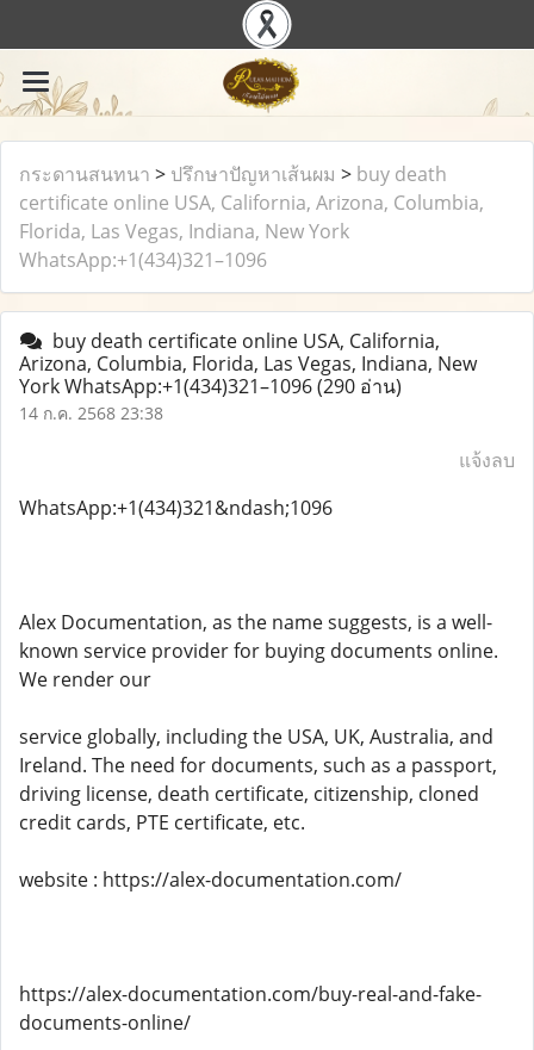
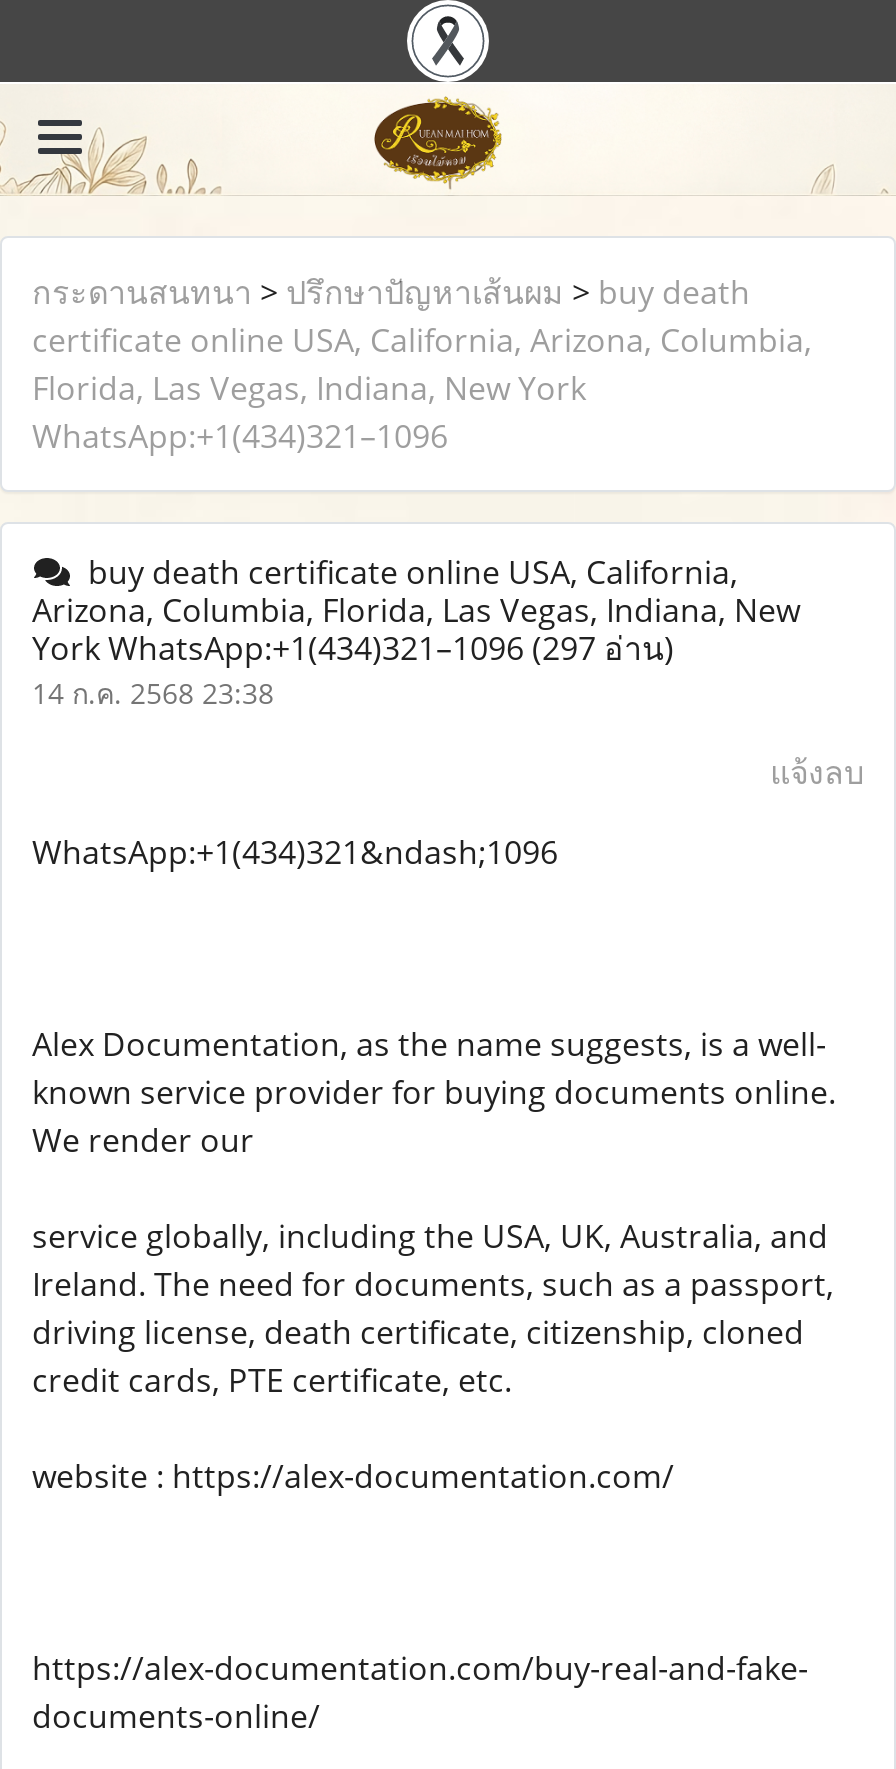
- York WhatsApp:+1(434)321–1096 (290 อ่าน)
+ York WhatsApp:+1(434)321–1096 (297 อ่าน)
